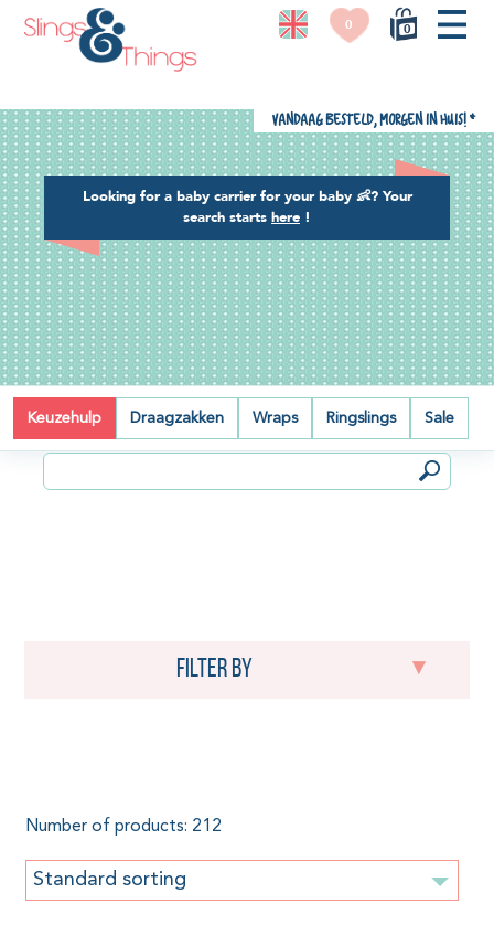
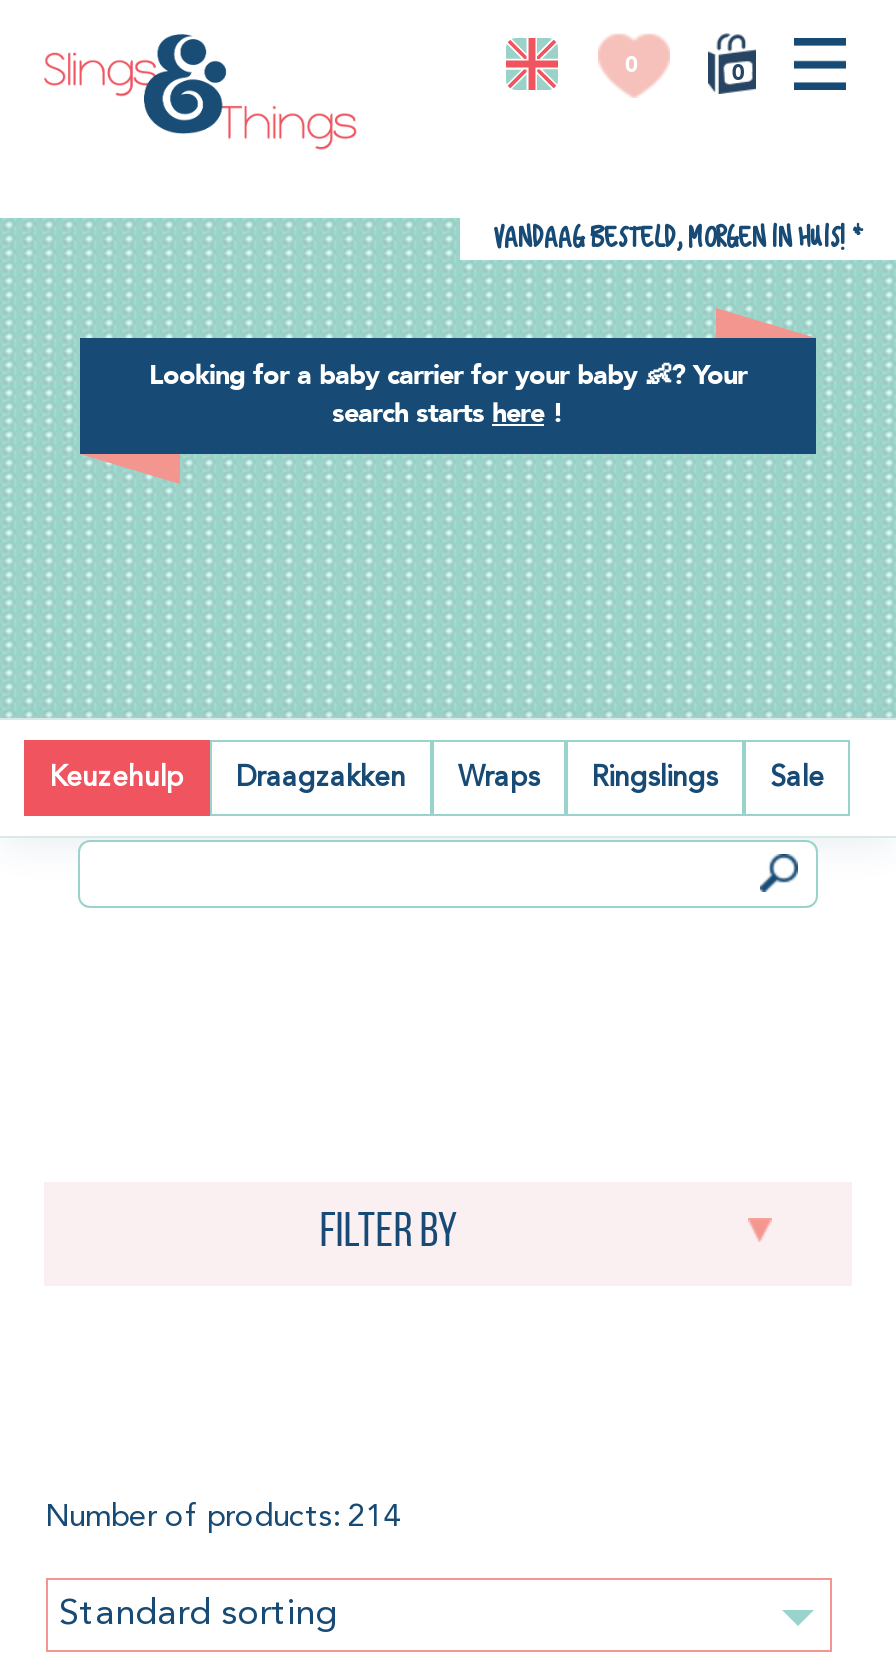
- Number of products: 212
+ Number of products: 214
